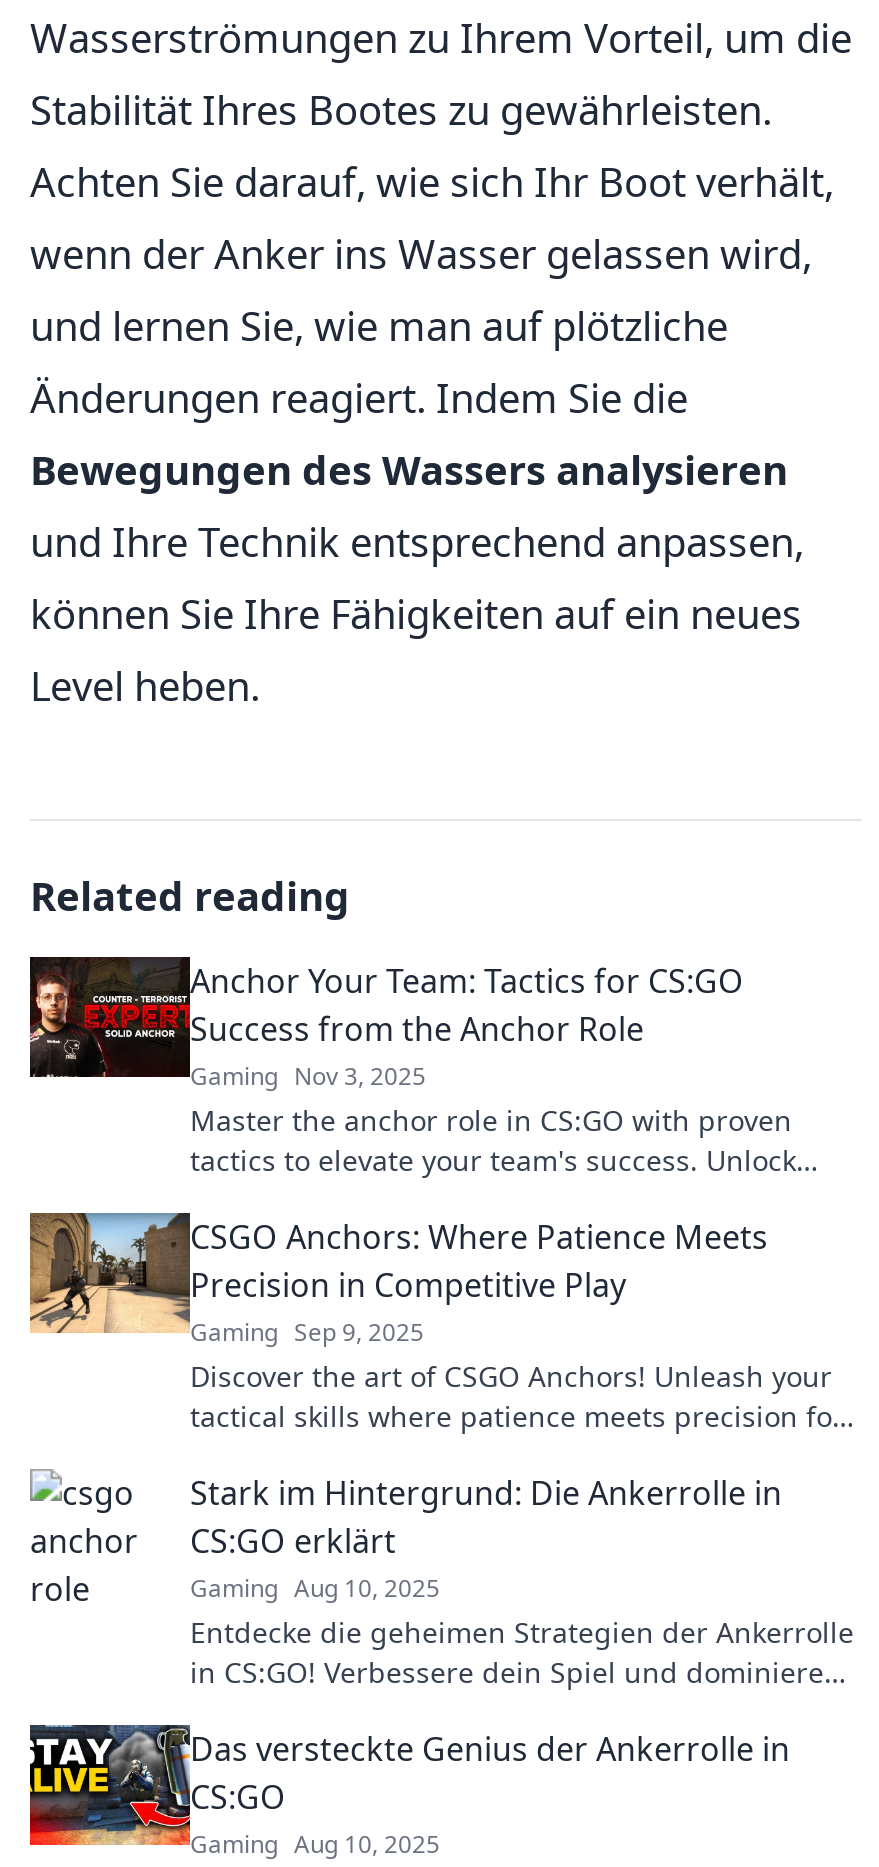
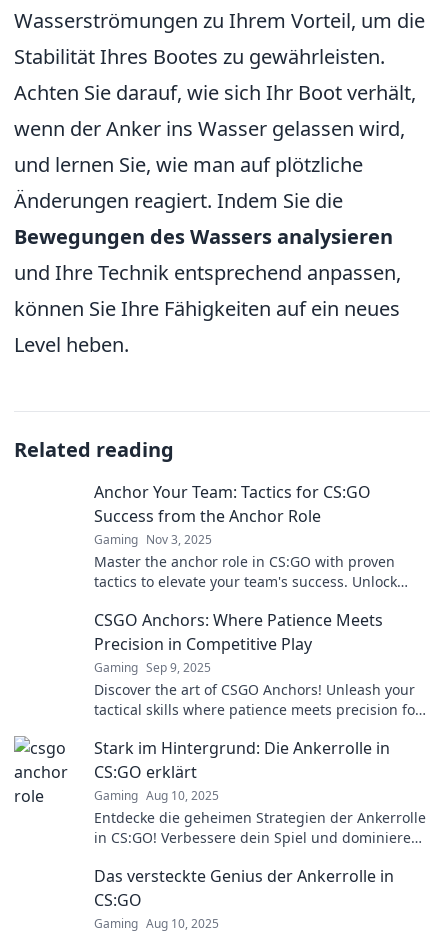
- [image]

- [image]

- [image]
